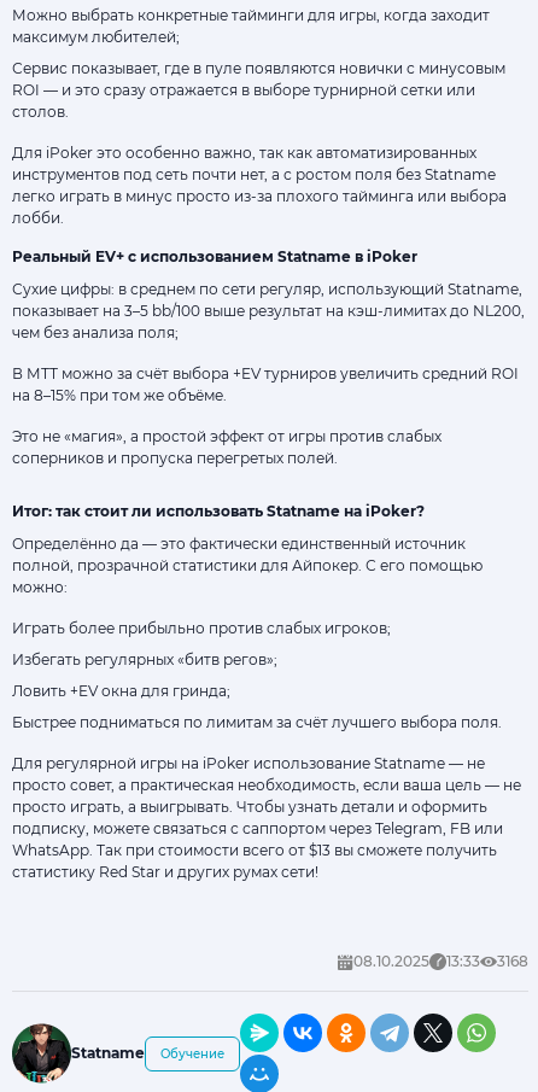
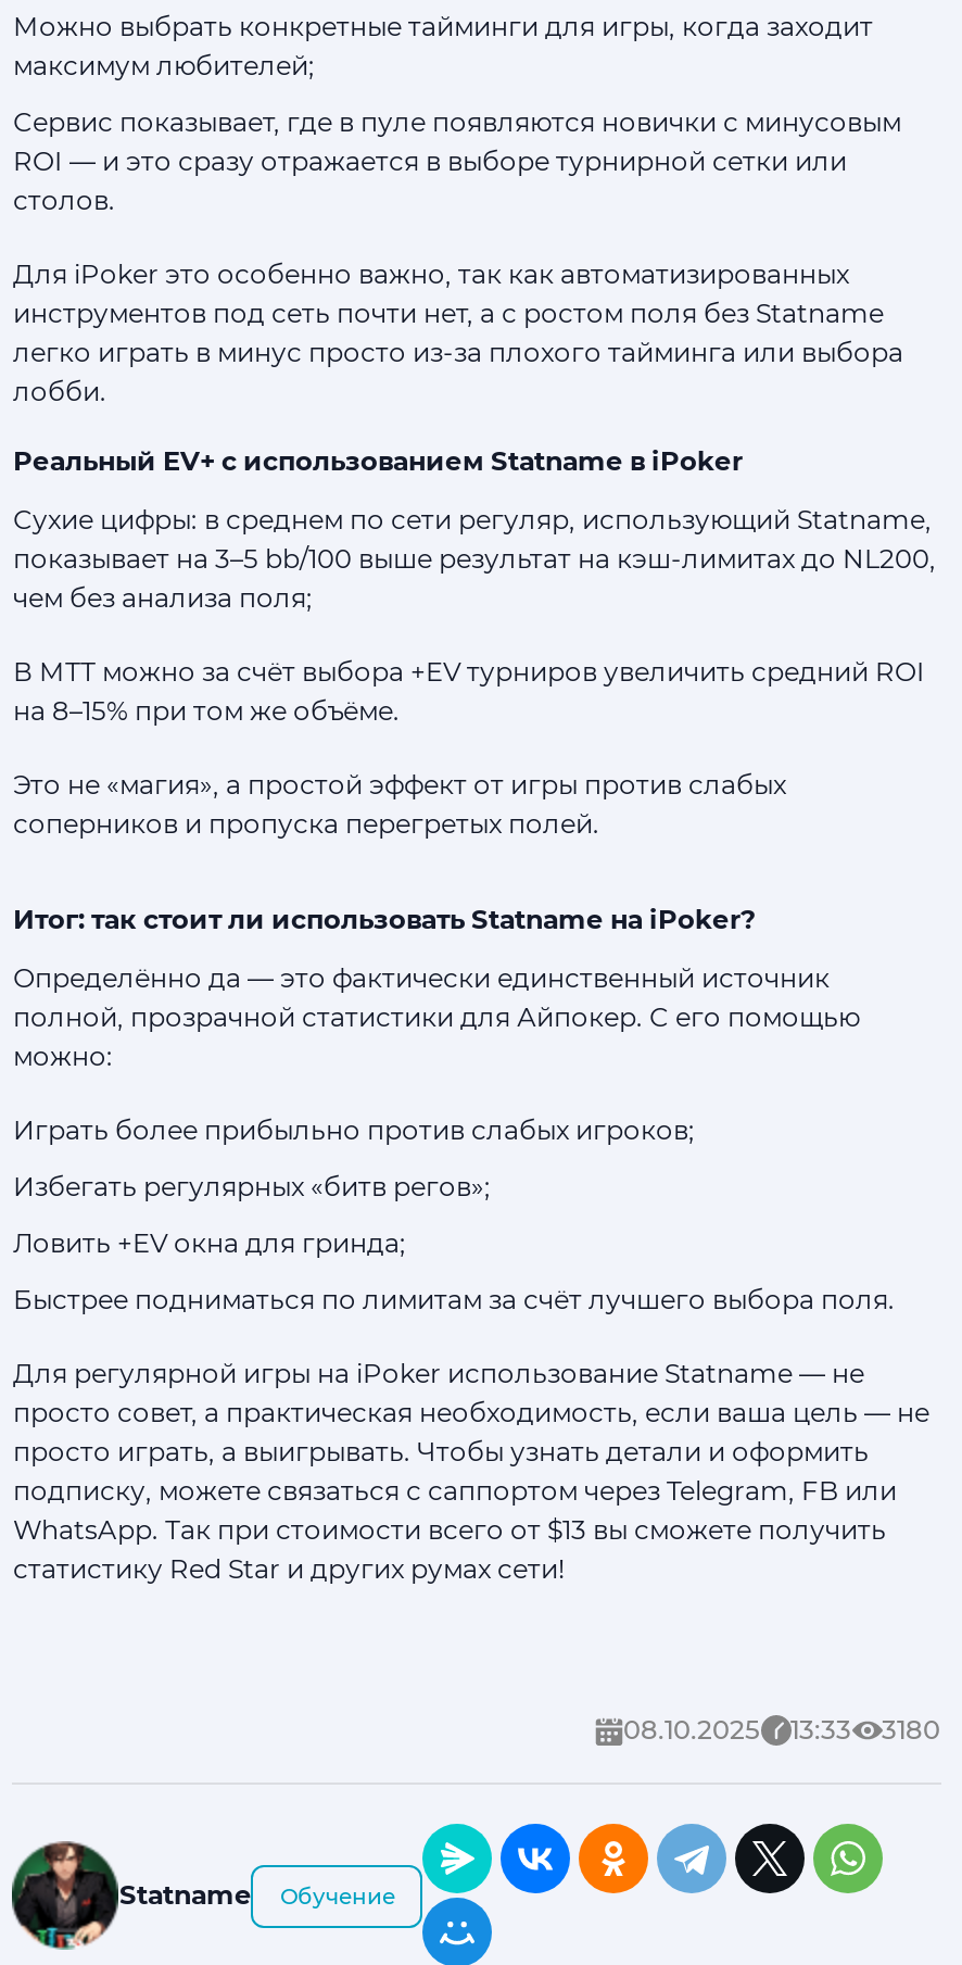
- 08.10.2025 13:33 3168
+ 08.10.2025 13:33 3180
